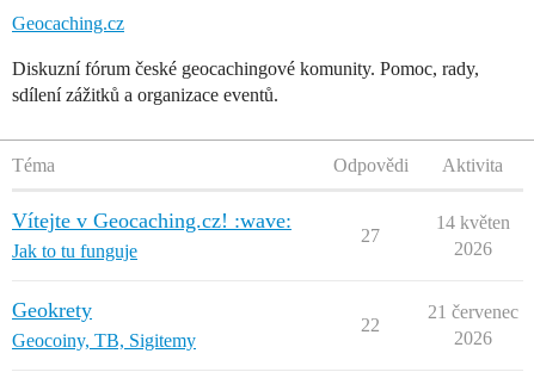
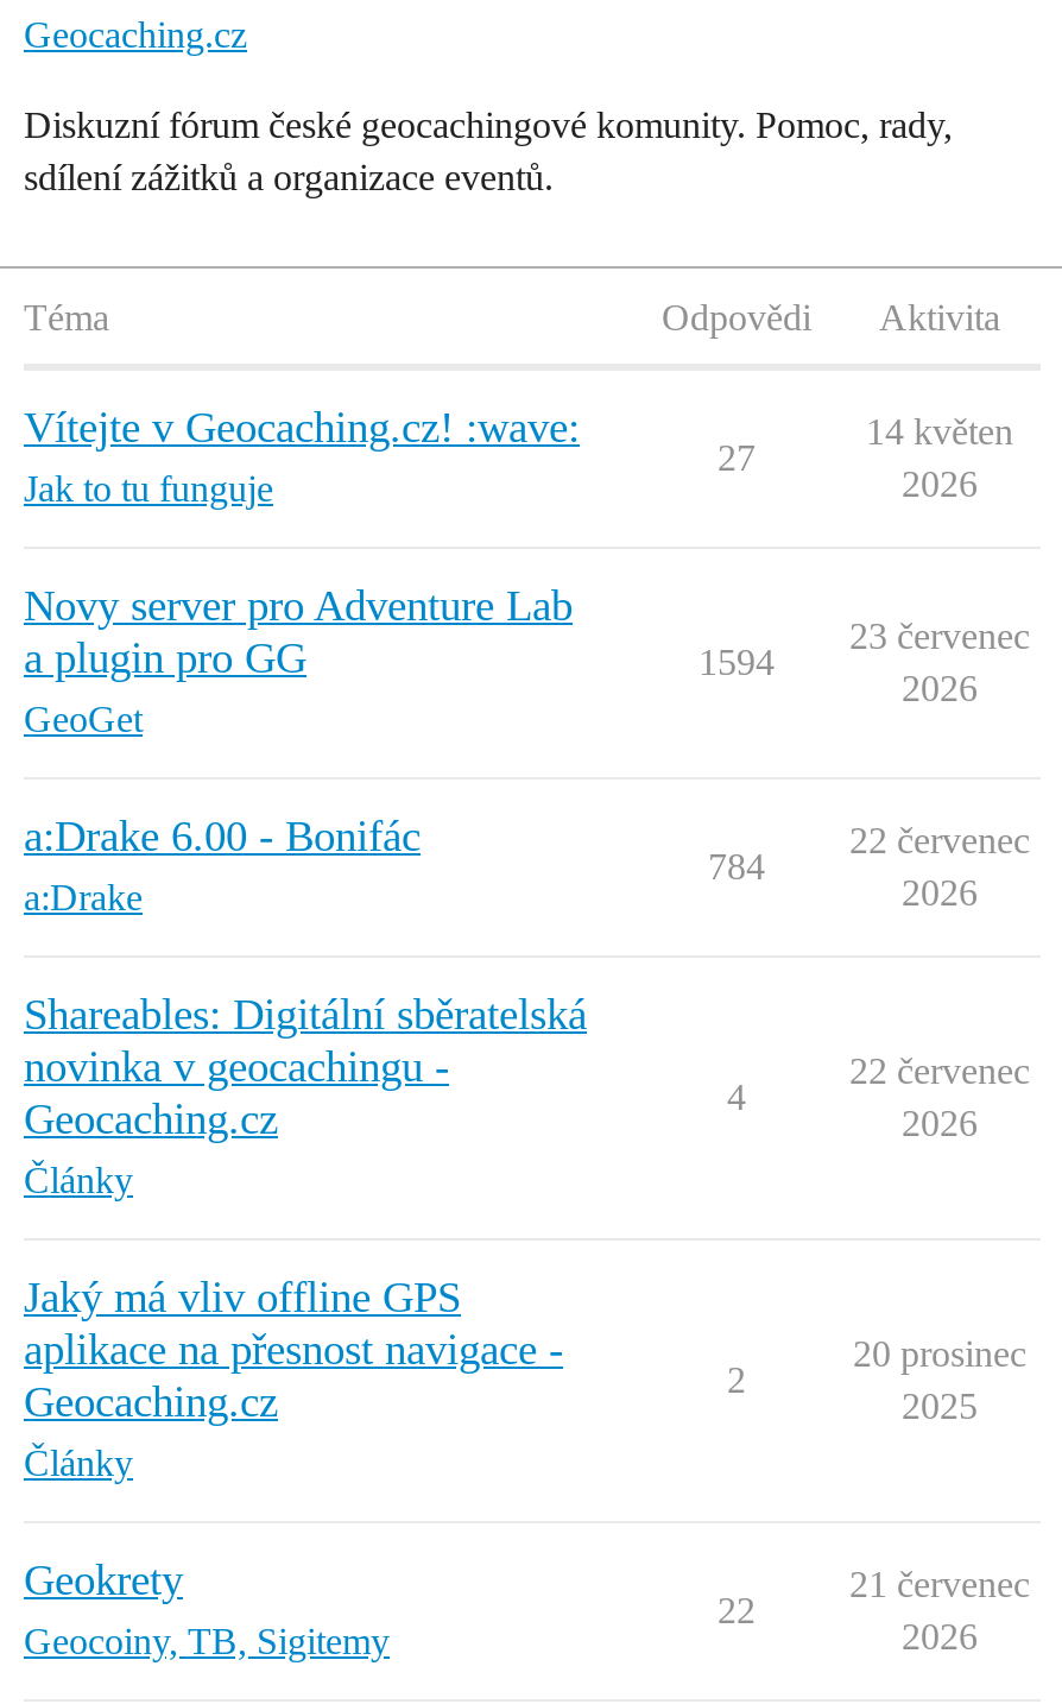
+ Novy server pro Adventure Lab
+ a plugin pro GG
+ GeoGet

+ 23 červenec
+ 2026
+ a:Drake 6.00 - Bonifác
+ a:Drake

+ 22 červenec
+ 2026
+ Shareables: Digitální sběratelská
+ novinka v geocachingu -
+ Geocaching.cz
+ Články

+ Jaký má vliv offline GPS
+ aplikace na přesnost navigace -
+ Geocaching.cz
+ Články

+ 1594

+ 784

+ 4

+ 2

+ 22 červenec
+ 2026

+ 20 prosinec
+ 2025
